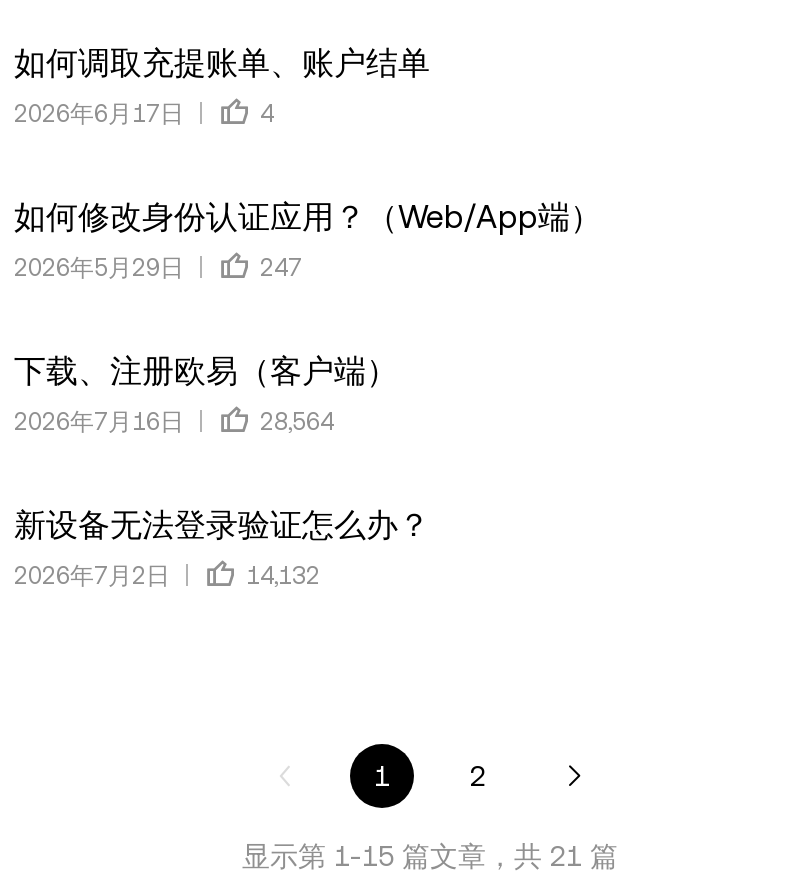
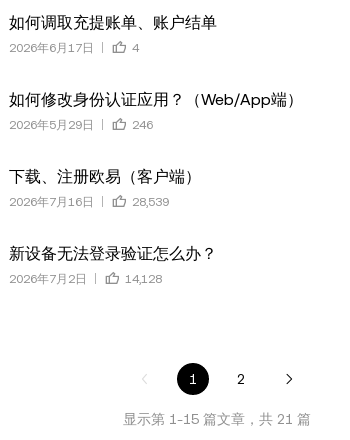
- 247
+ 246

- 28,564
+ 28,539

- 14,132
+ 14,128
